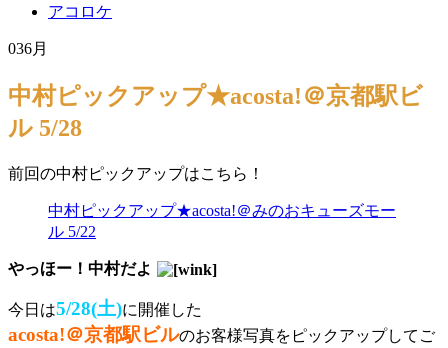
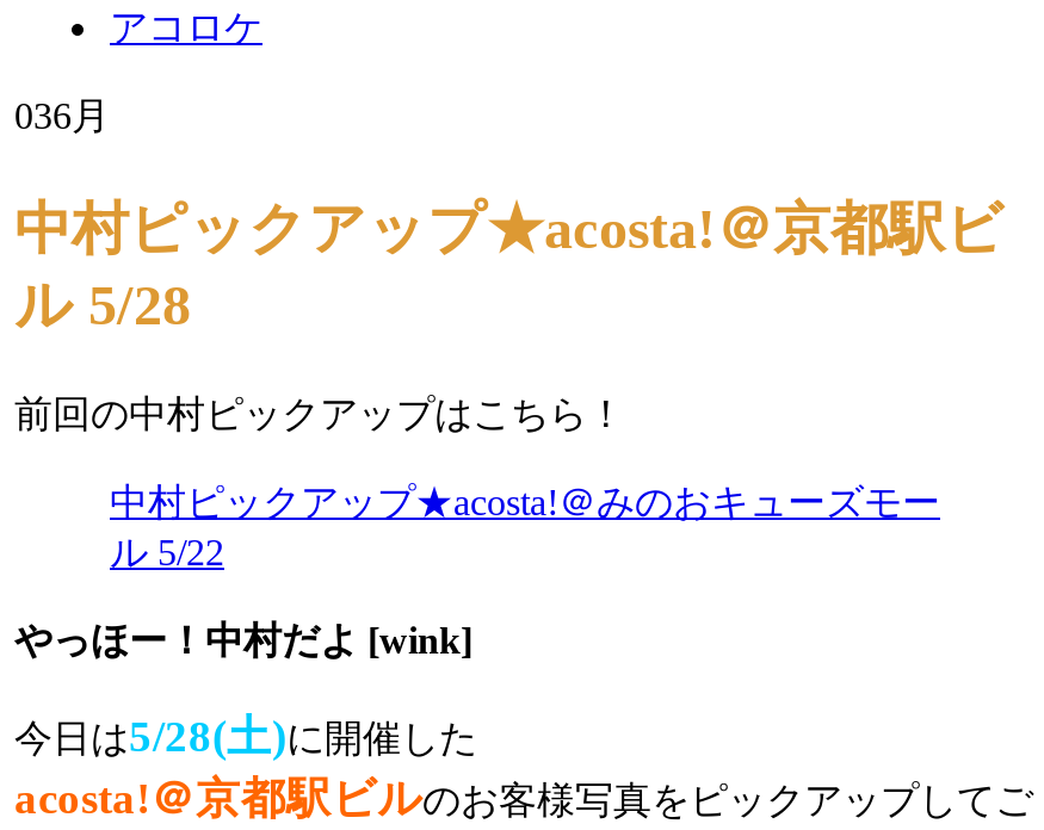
- やっほー！中村だよ
+ やっほー！中村だよ [wink]
